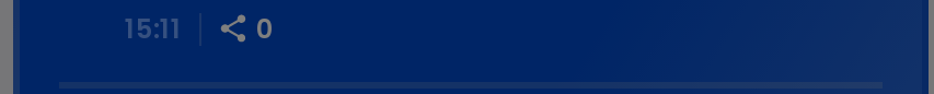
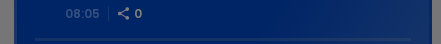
- 15:11 0
+ 08:05 0
